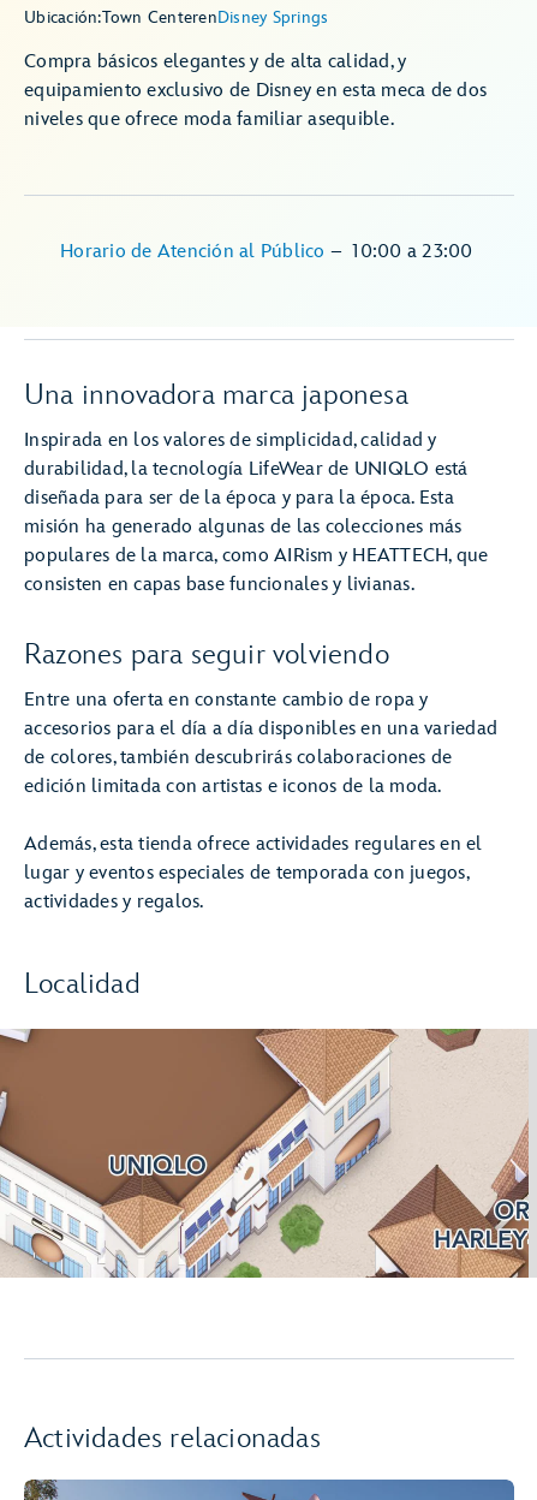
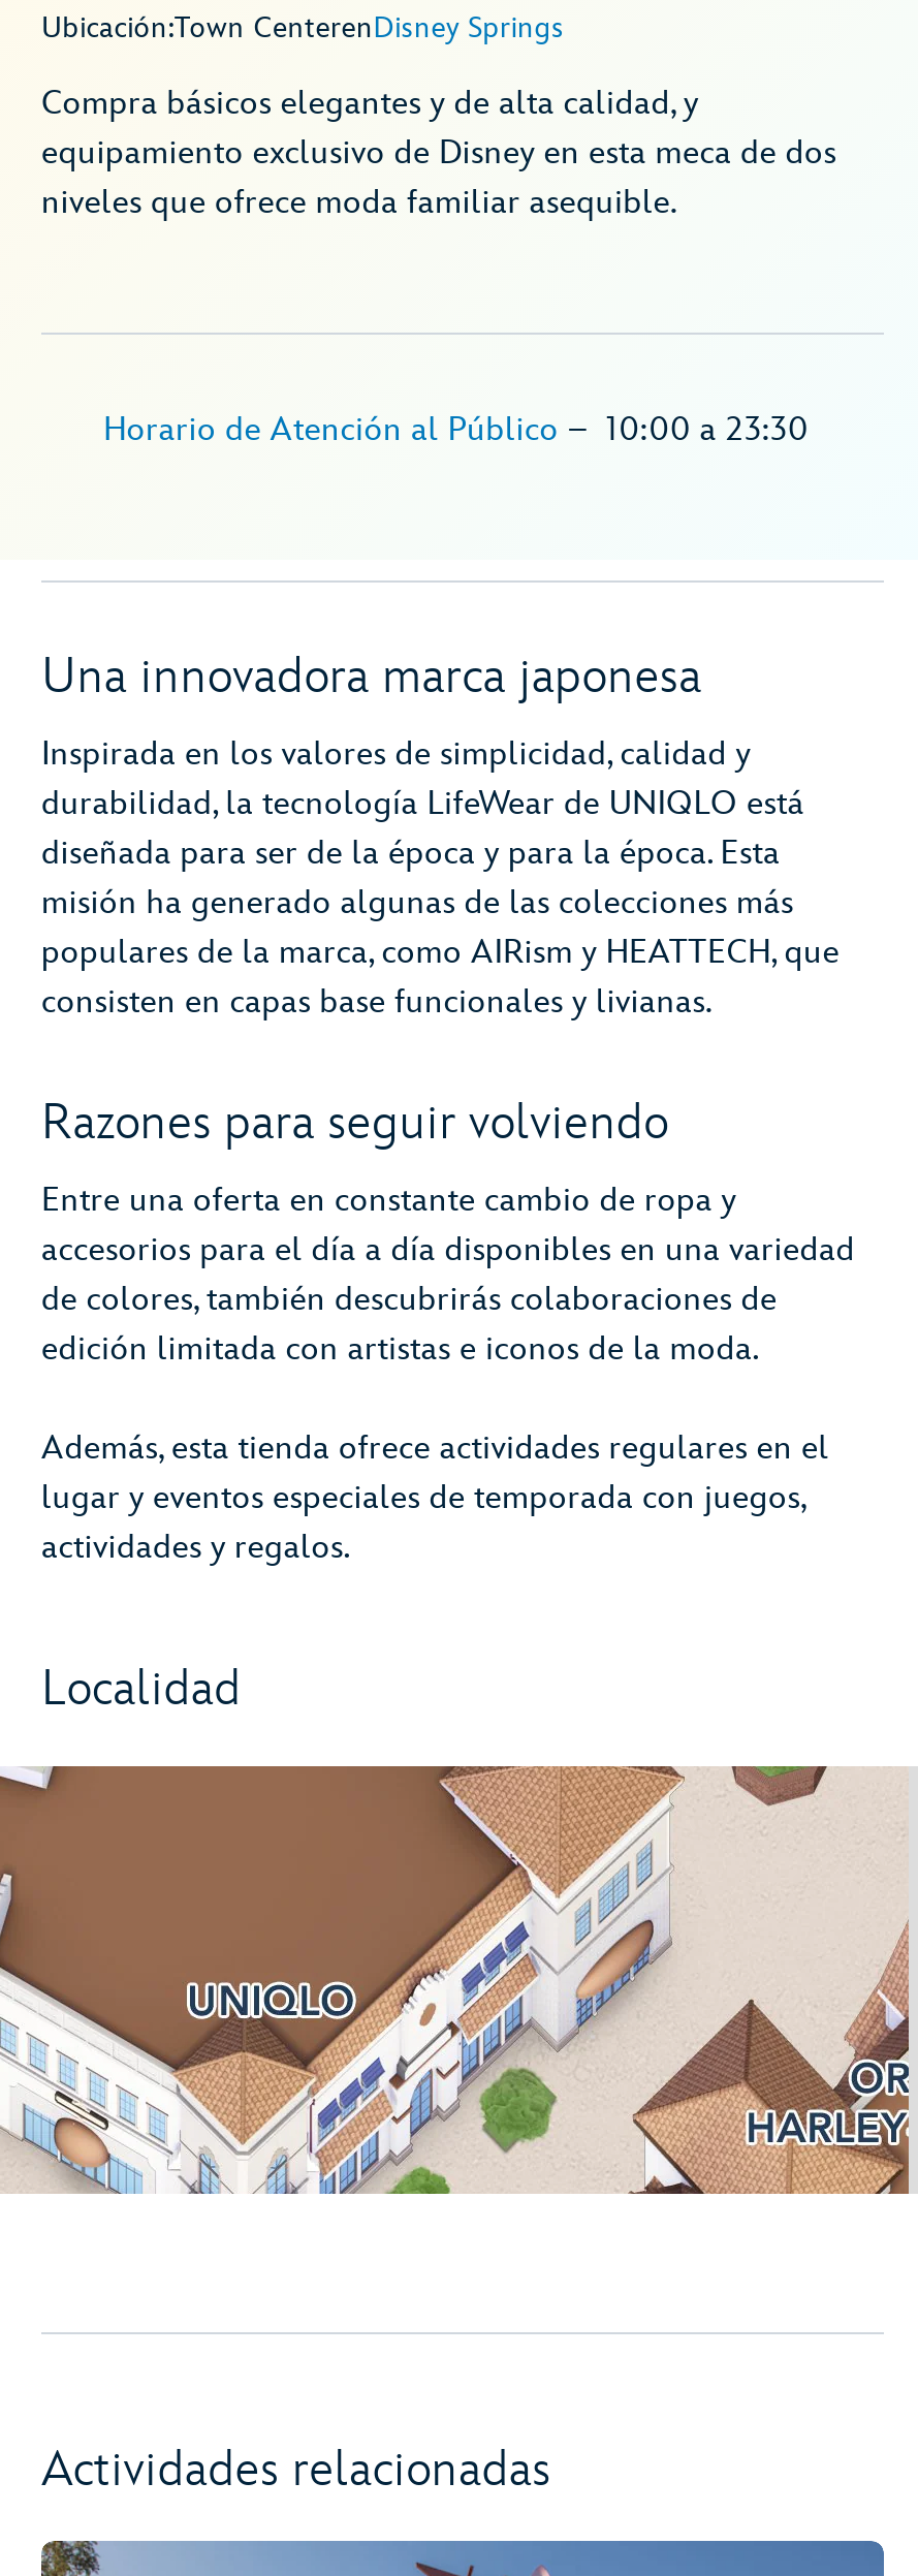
- Horario de Atención al Público – 10:00 a 23:00
+ Horario de Atención al Público – 10:00 a 23:30
